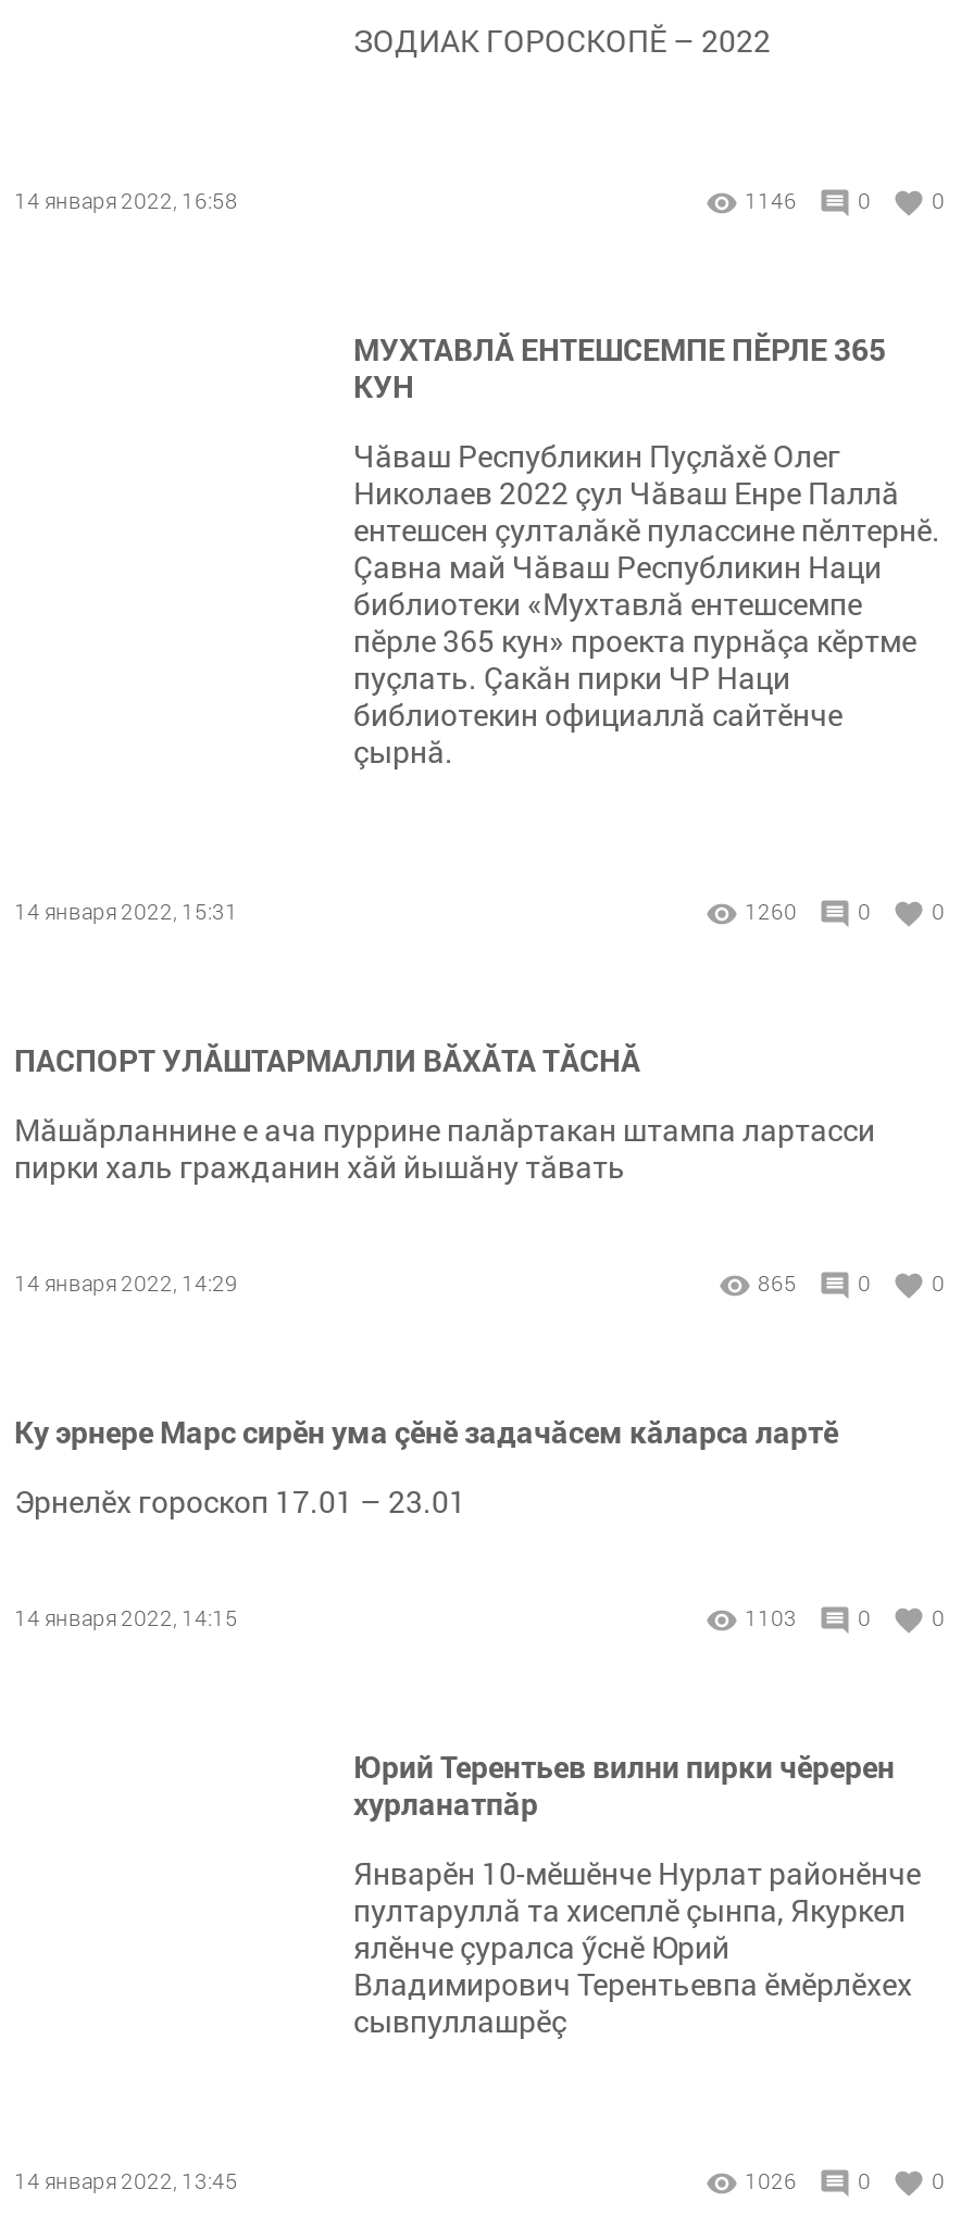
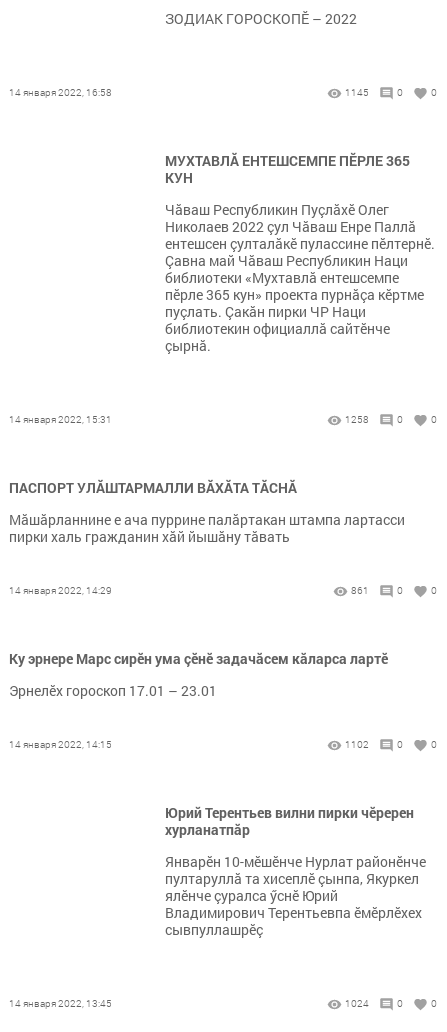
- 1146
+ 1145

- 1260
+ 1258

- 865
+ 861

- 1103
+ 1102

- 1026
+ 1024
